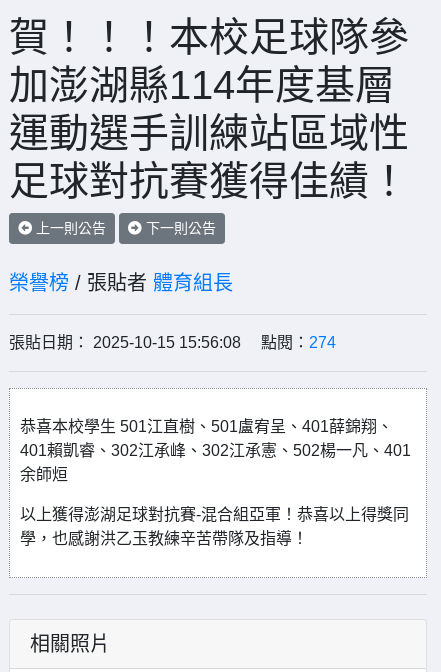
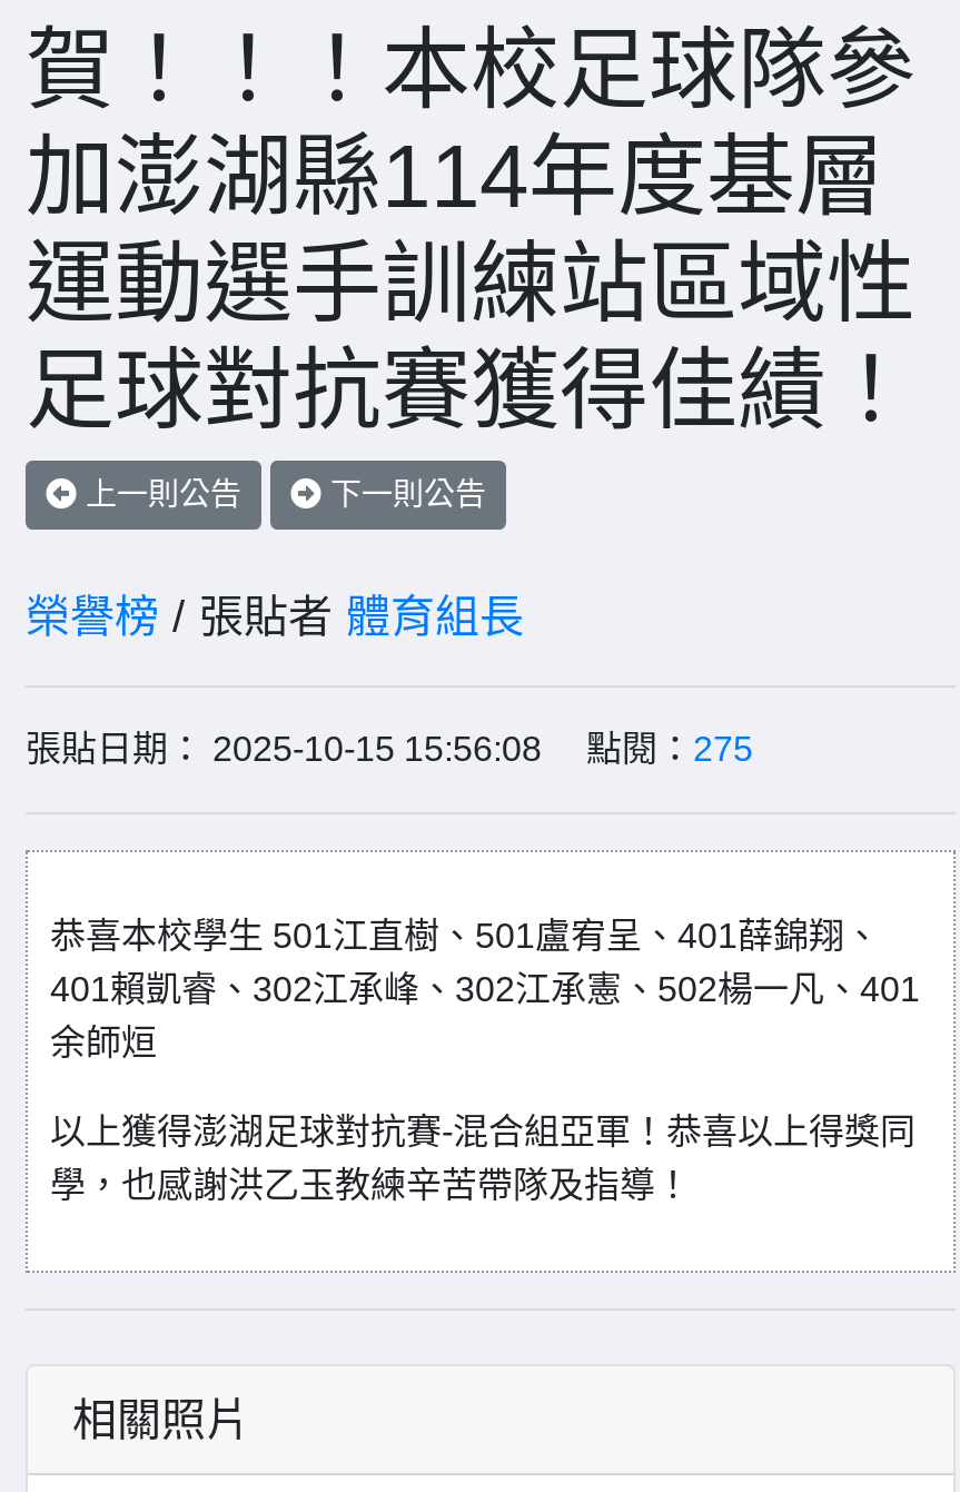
- 張貼日期： 2025-10-15 15:56:08 點閱：274
+ 張貼日期： 2025-10-15 15:56:08 點閱：275
